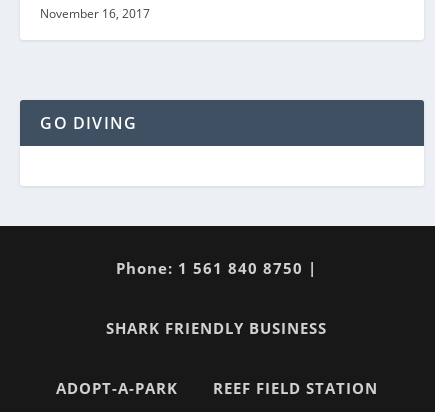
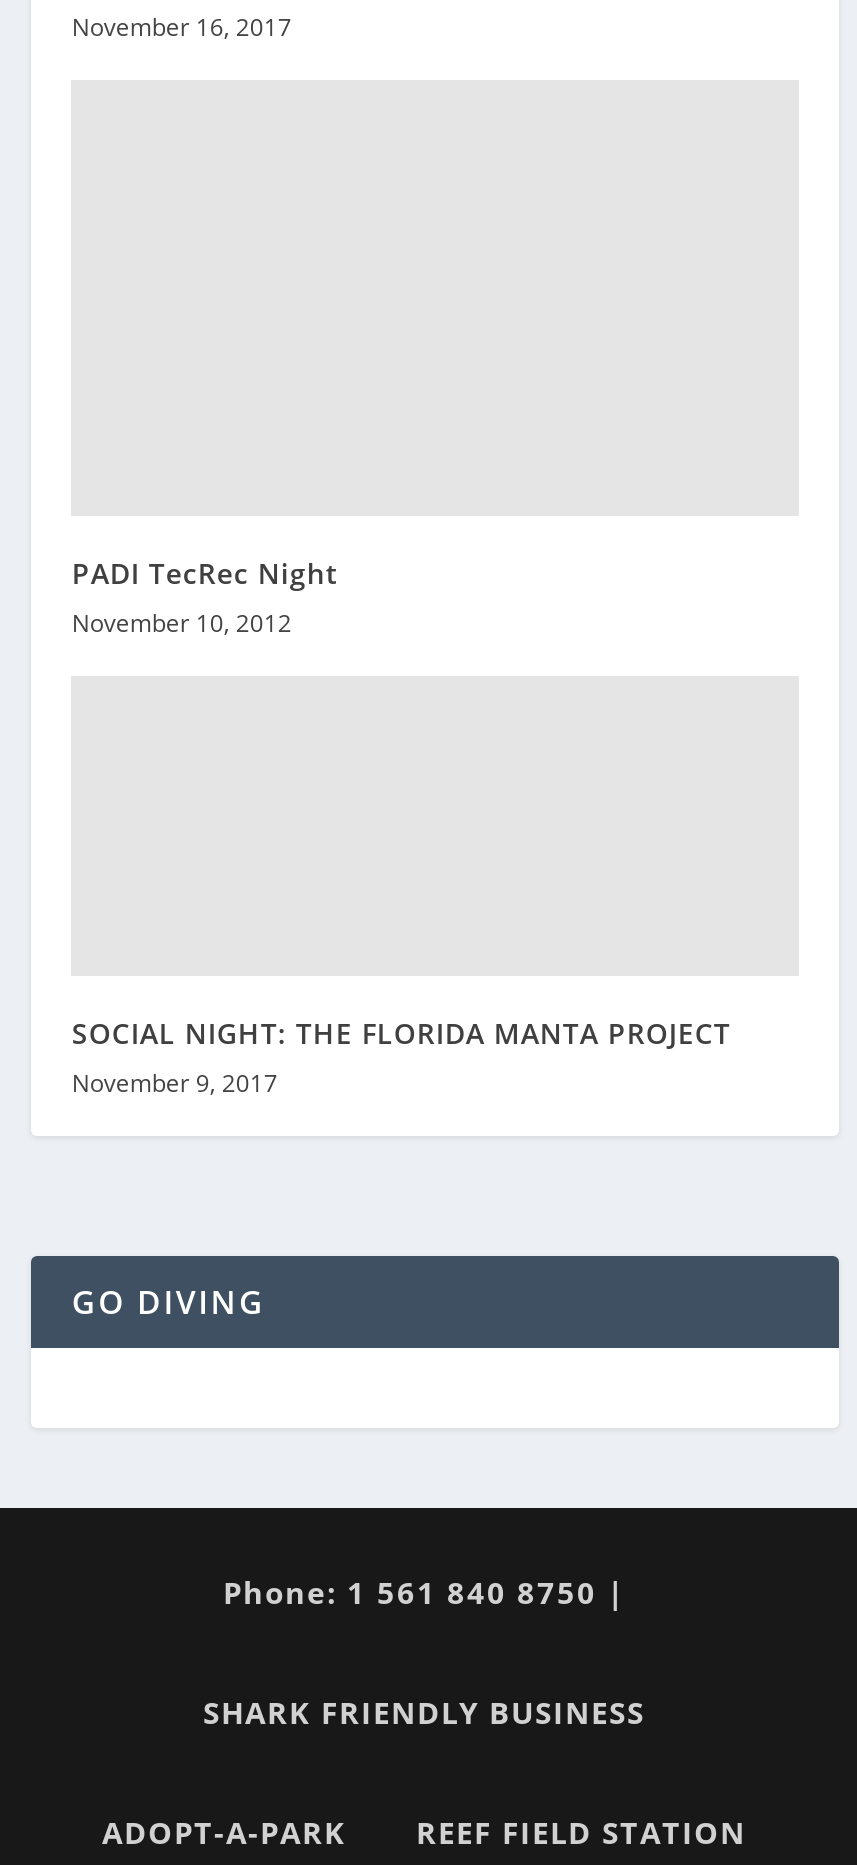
+ PADI TecRec Night
+ November 10, 2012

+ SOCIAL NIGHT: THE FLORIDA MANTA PROJECT
+ November 9, 2017
